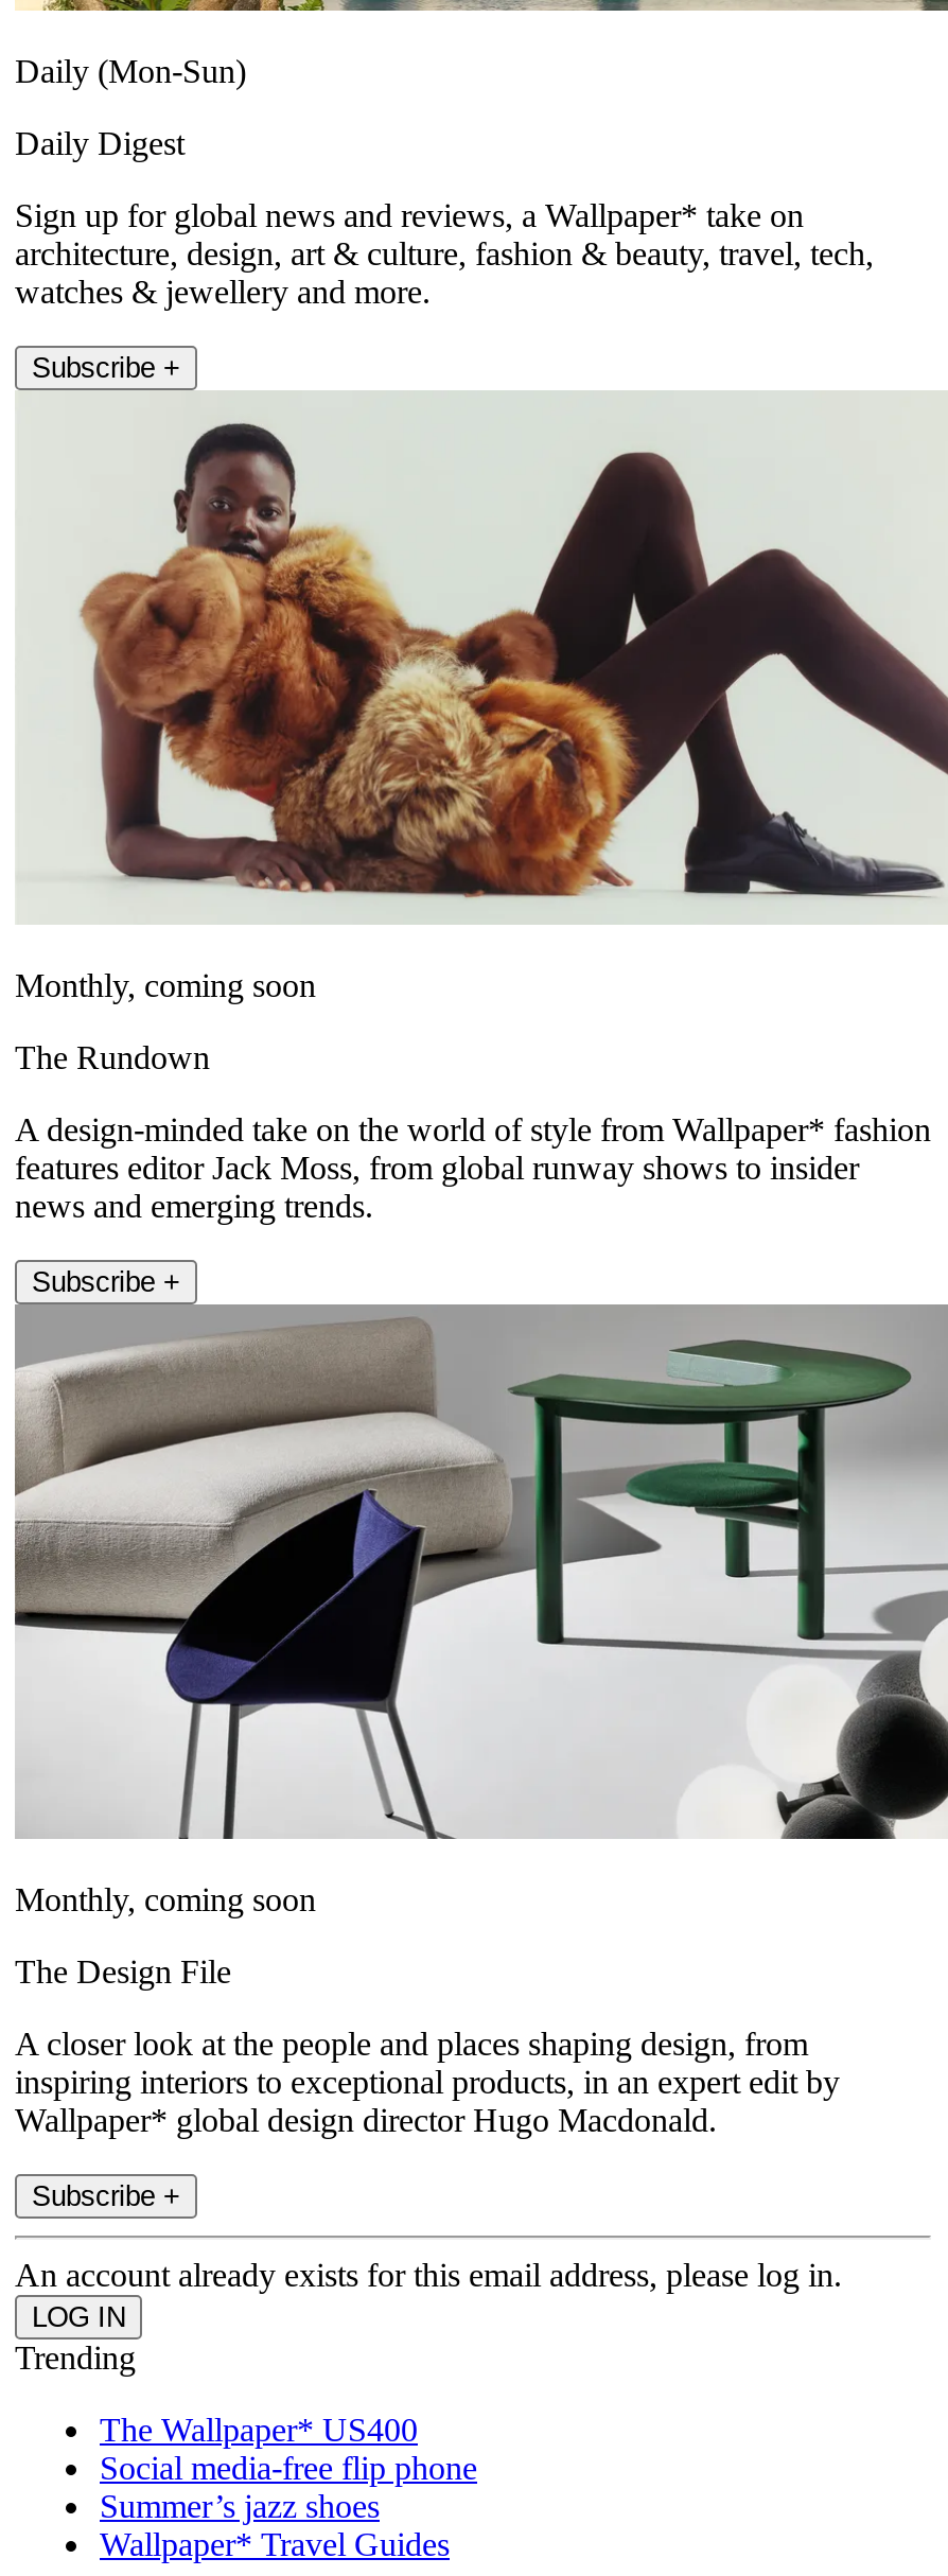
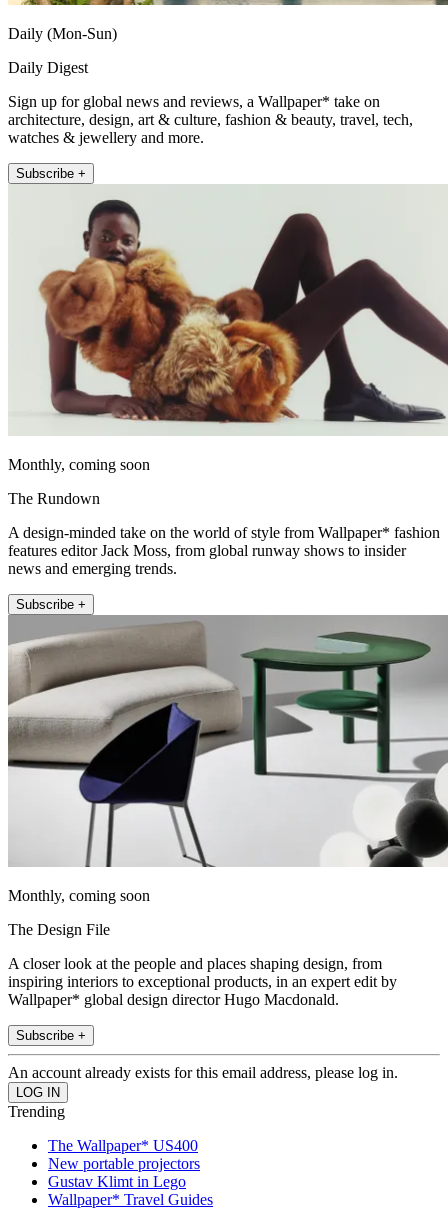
- Social media-free flip phone
- Summer’s jazz shoes
+ New portable projectors
+ Gustav Klimt in Lego
